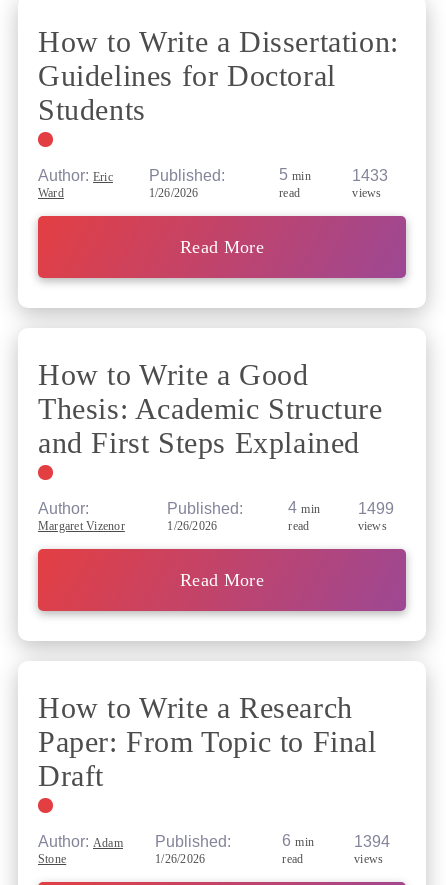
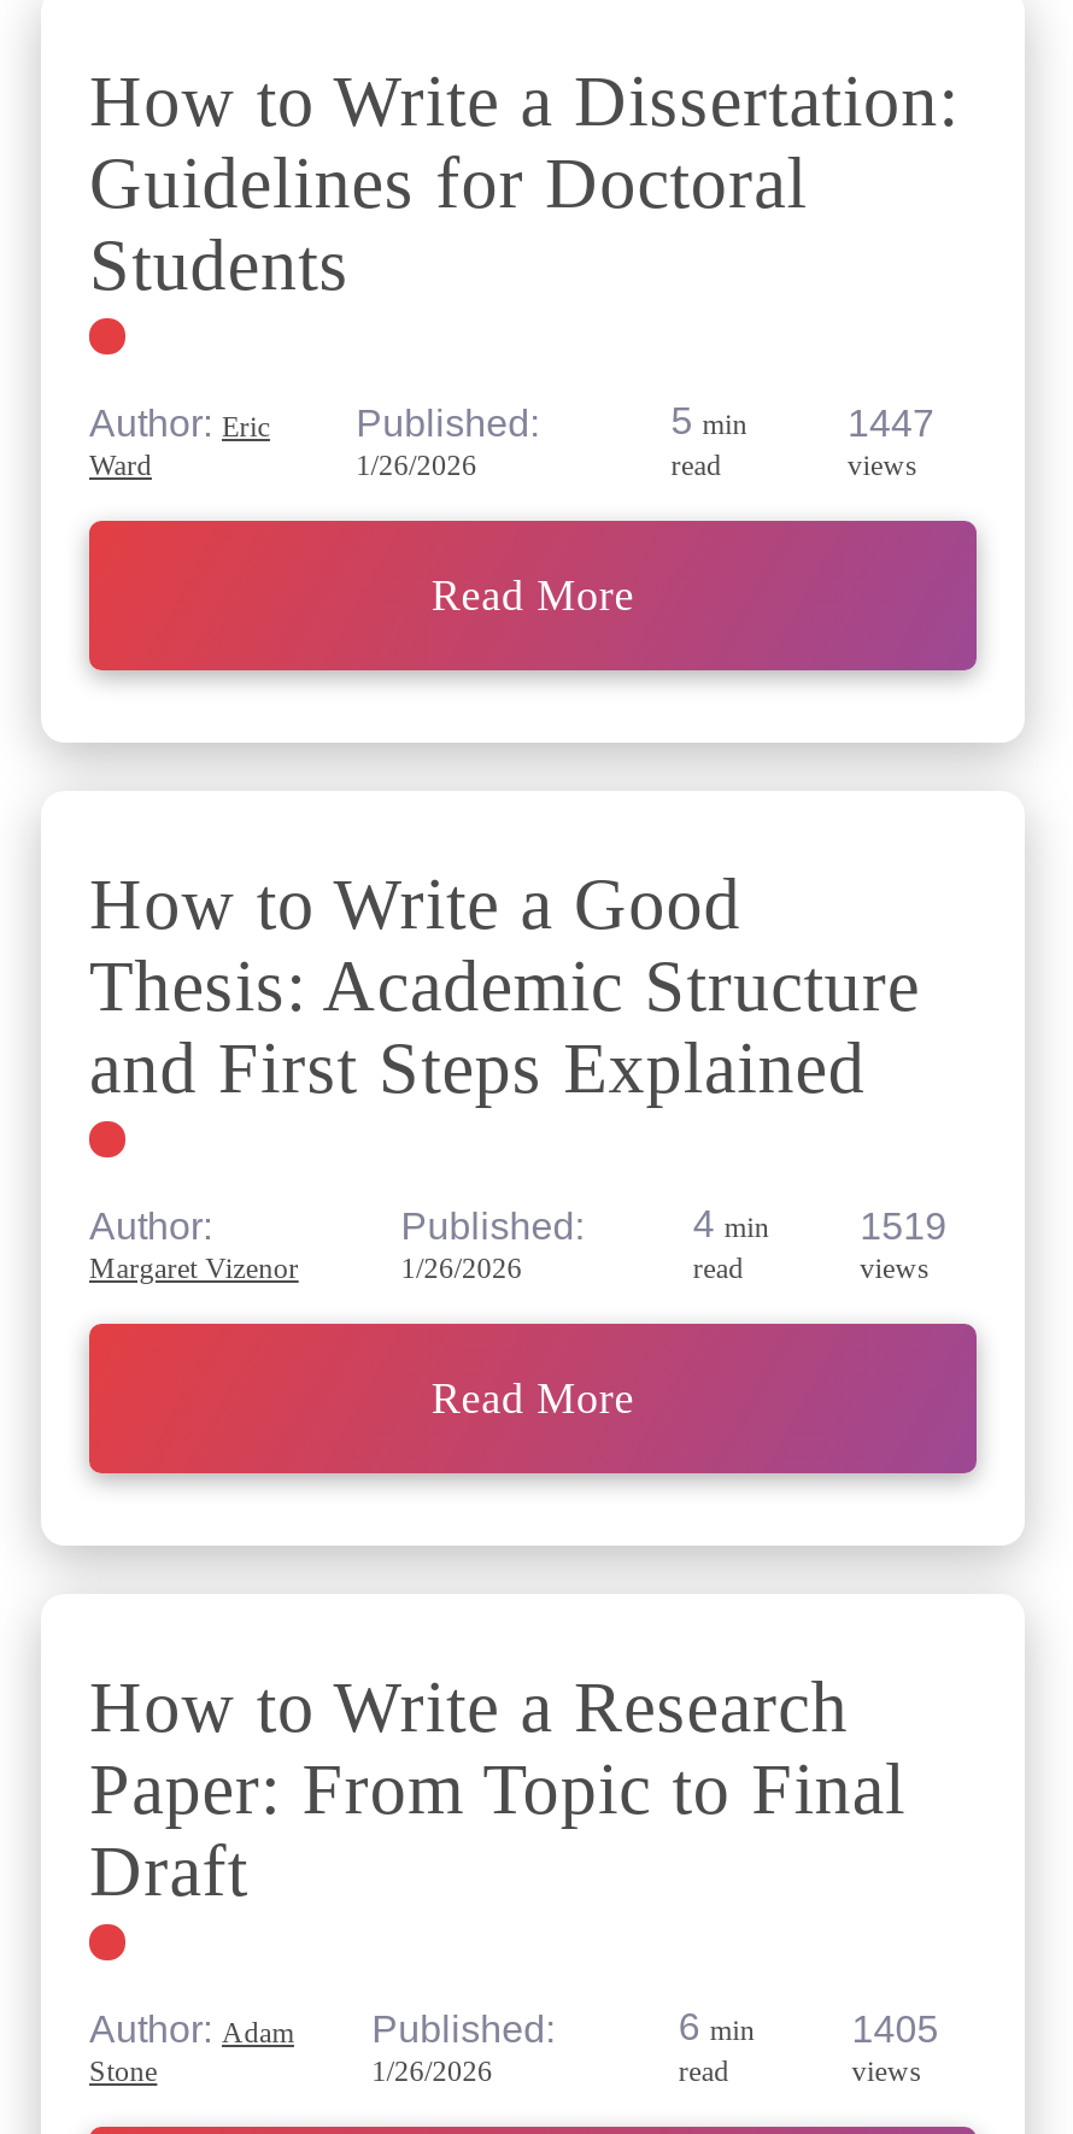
- 1433
+ 1447

- 1499
+ 1519

- 1394
+ 1405
